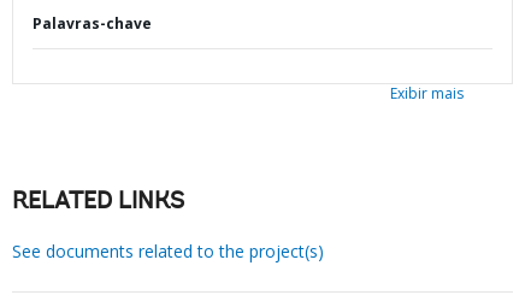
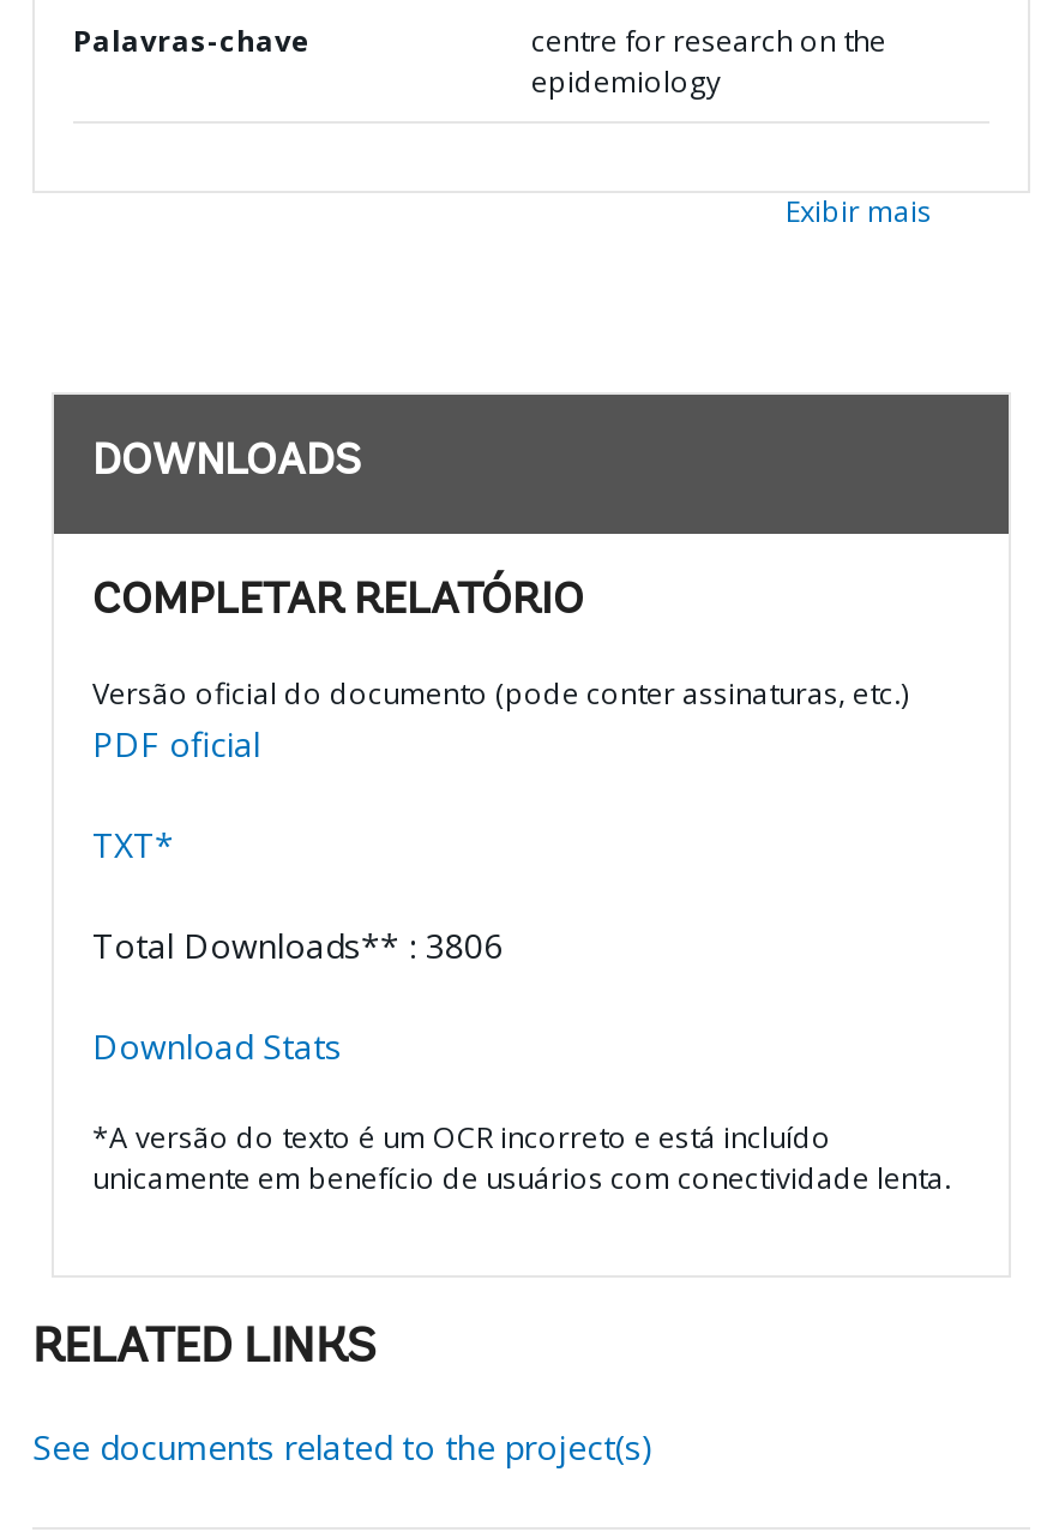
+ centre for research on the
+ epidemiology

+ DOWNLOADS
+ COMPLETAR RELATÓRIO
+ Versão oficial do documento (pode conter assinaturas, etc.)
+ PDF oficial
+ TXT*
+ Total Downloads** : 3806
+ Download Stats
+ *A versão do texto é um OCR incorreto e está incluído
+ unicamente em benefício de usuários com conectividade lenta.
